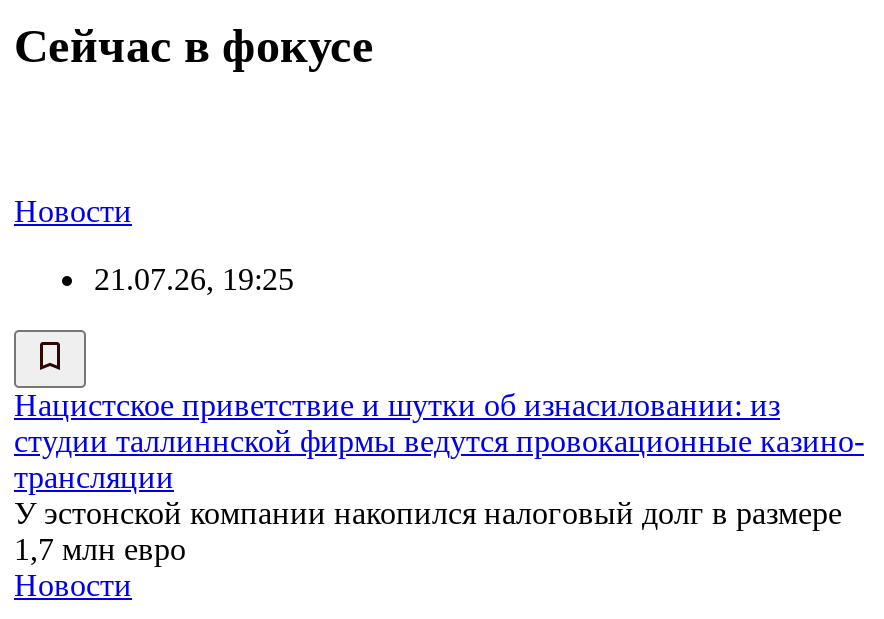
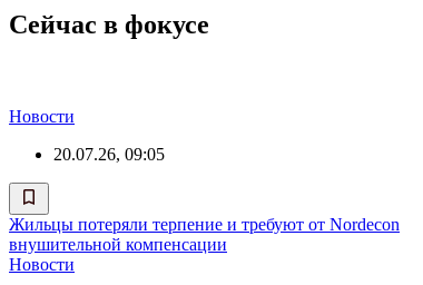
- 21.07.26, 19:25
+ 20.07.26, 09:05

- Нацистское приветствие и шутки об изнасиловании: из
- студии таллиннской фирмы ведутся провокационные казино-
- трансляции
- У эстонской компании накопился налоговый долг в размере
- 1,7 млн евро
+ Жильцы потеряли терпение и требуют от Nordecon
+ внушительной компенсации
